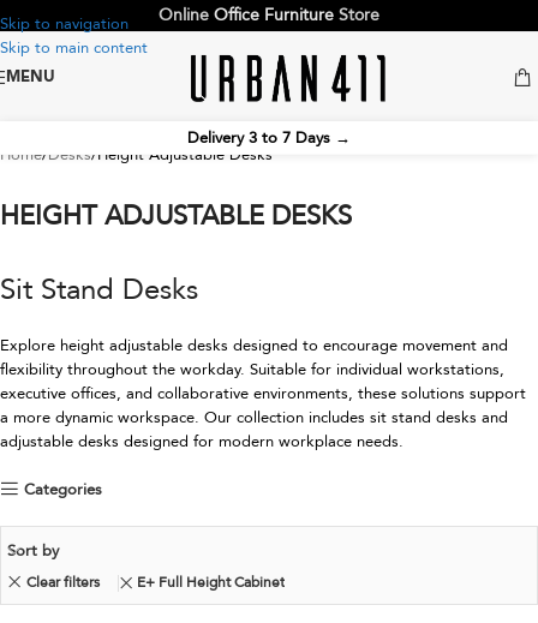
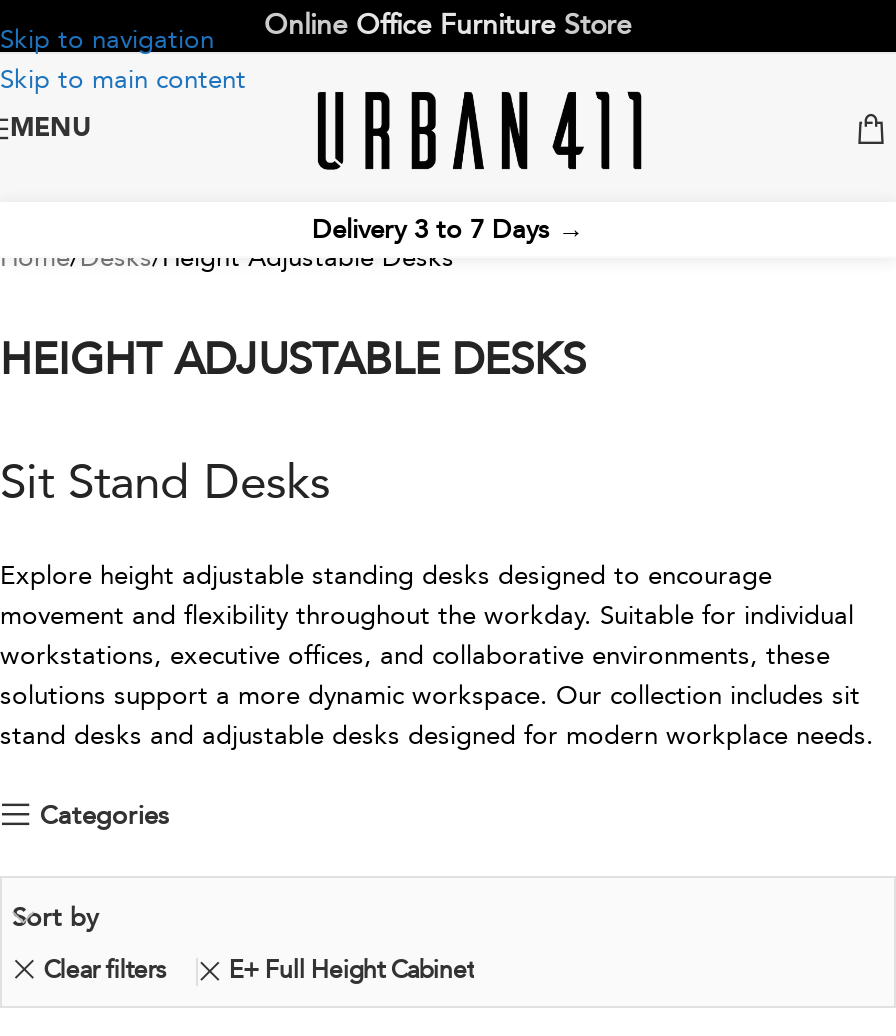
- Explore height adjustable desks designed to encourage movement and
- flexibility throughout the workday. Suitable for individual workstations,
- executive offices, and collaborative environments, these solutions support
- a more dynamic workspace. Our collection includes sit stand desks and
- adjustable desks designed for modern workplace needs.
+ Explore height adjustable standing desks designed to encourage
+ movement and flexibility throughout the workday. Suitable for individual
+ workstations, executive offices, and collaborative environments, these
+ solutions support a more dynamic workspace. Our collection includes sit
+ stand desks and adjustable desks designed for modern workplace needs.
